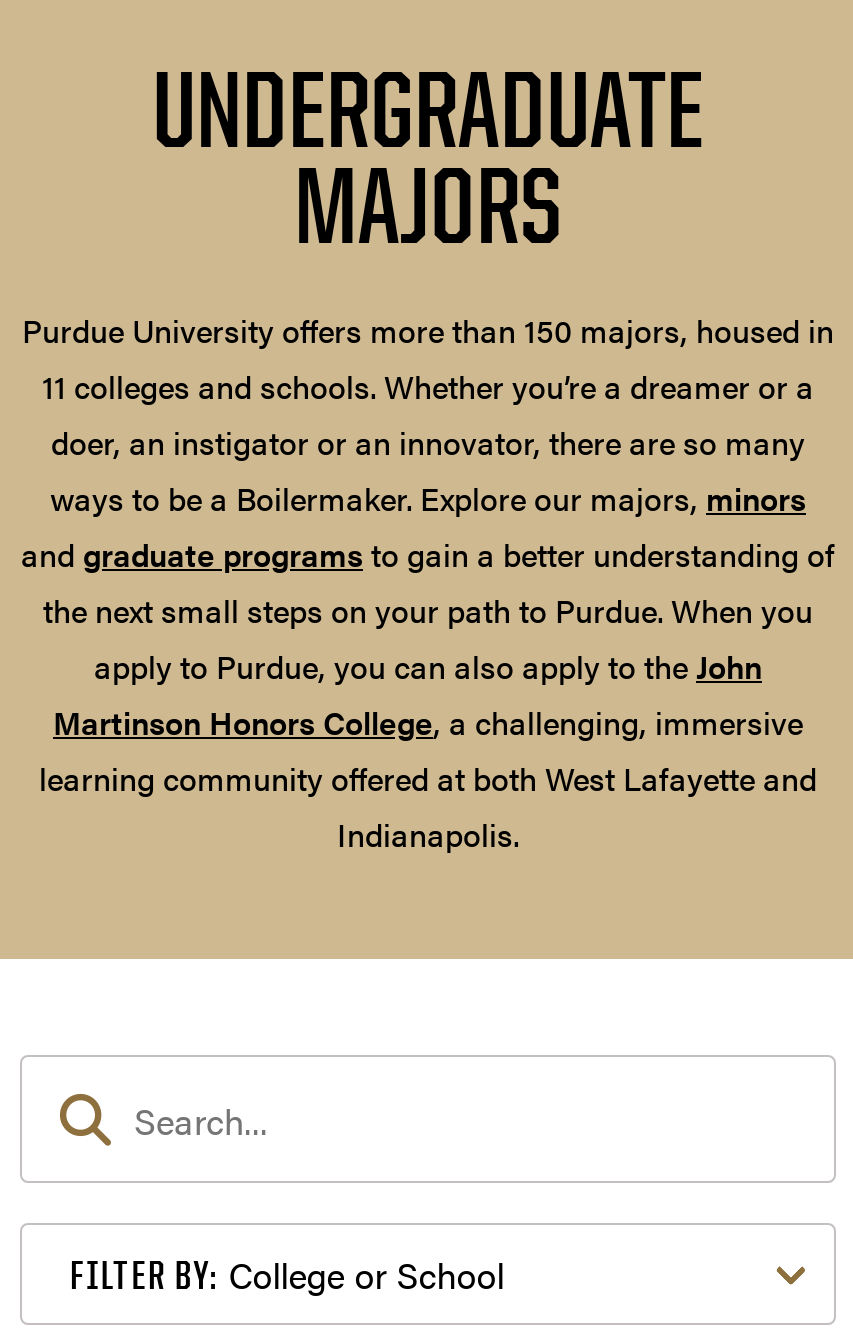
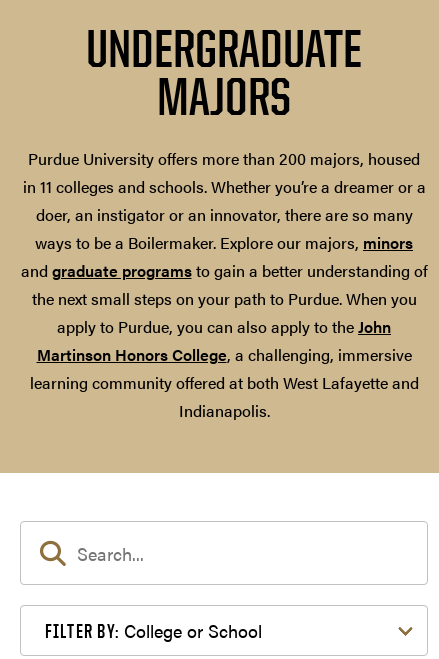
- Purdue University offers more than 150 majors, housed in
- 11 colleges and schools. Whether you’re a dreamer or a
+ Purdue University offers more than 200 majors, housed
+ in 11 colleges and schools. Whether you’re a dreamer or a
